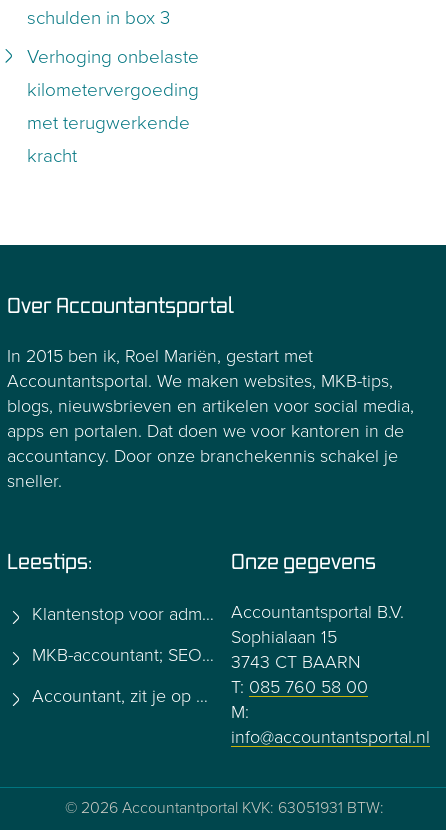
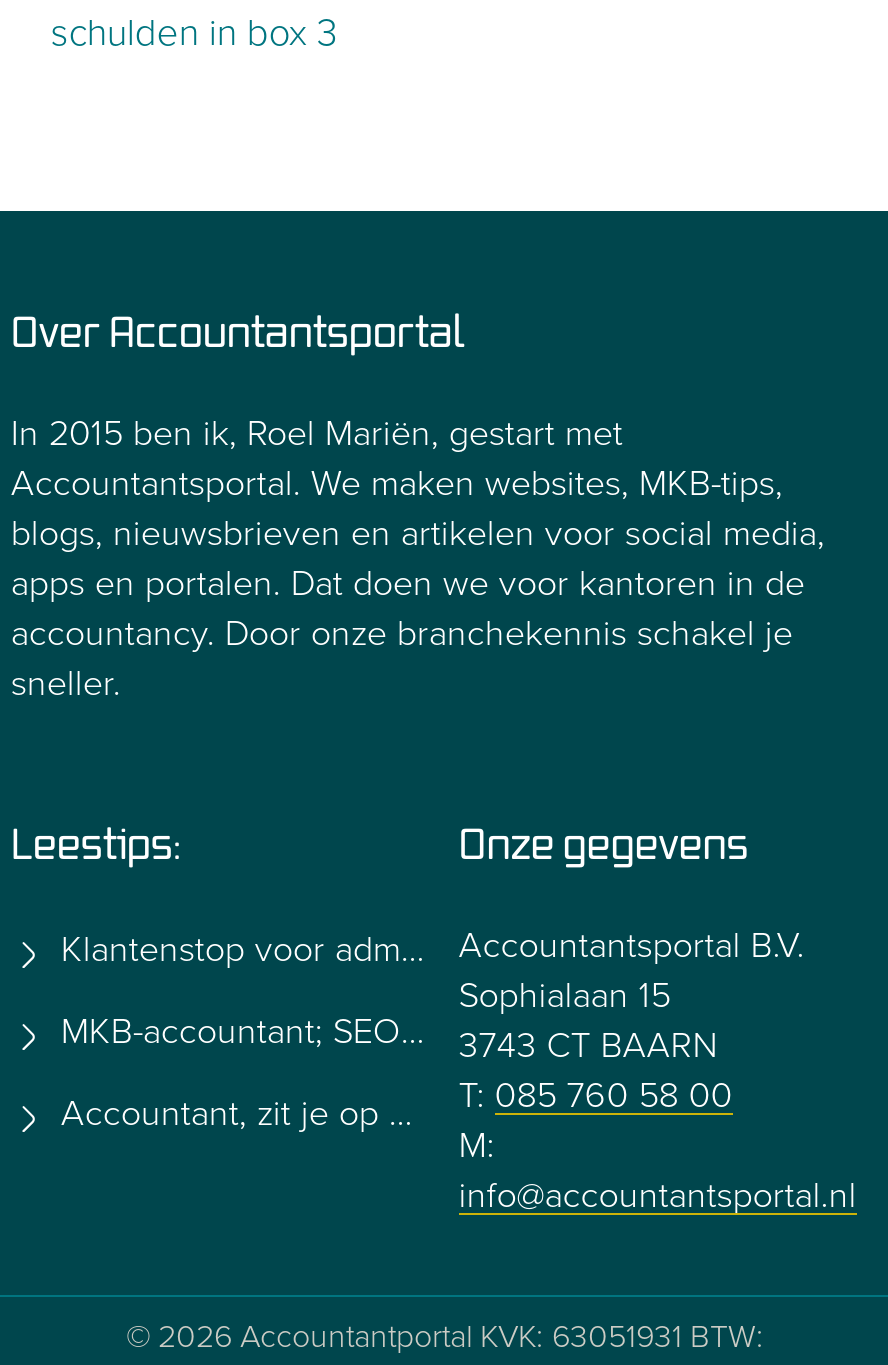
- Verhoging onbelaste
- kilometervergoeding
- met terugwerkende
- kracht
